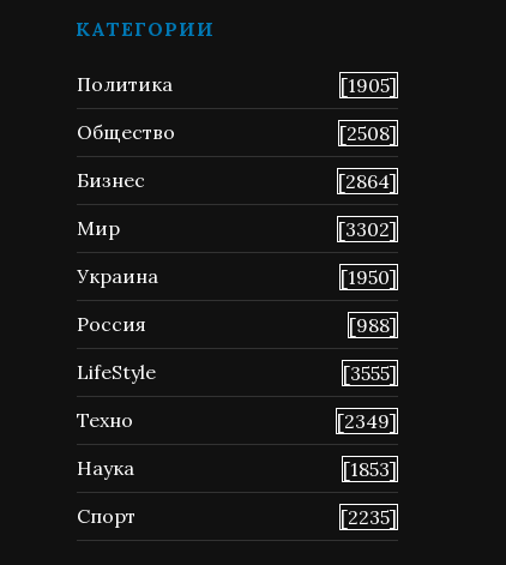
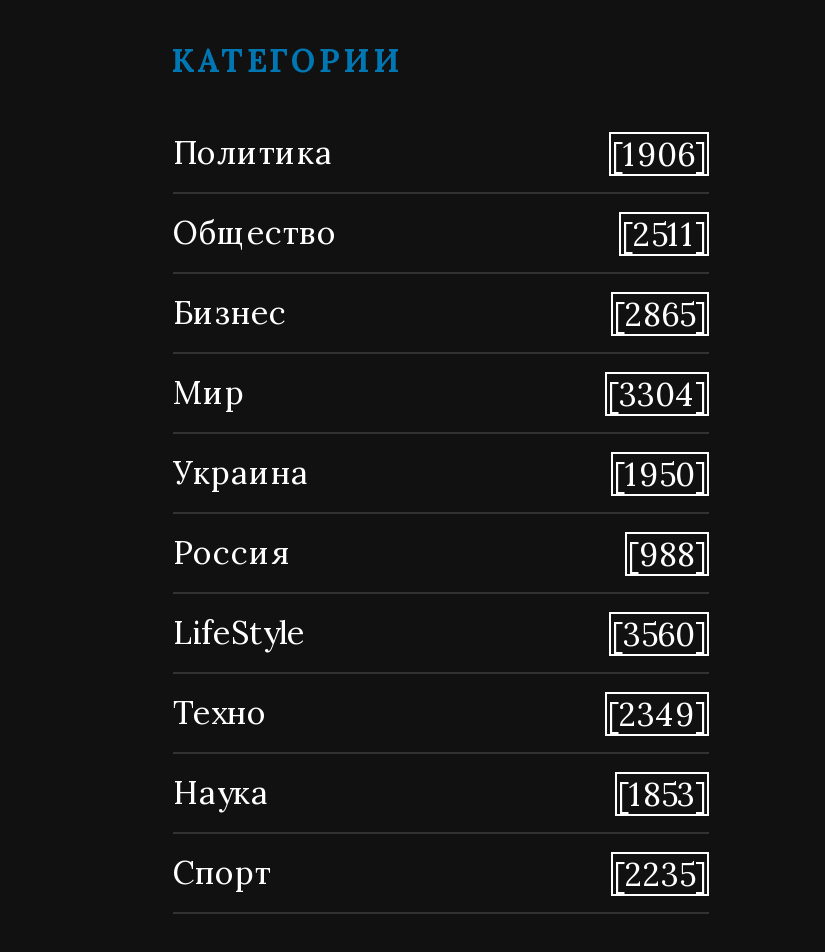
- [1905]
+ [1906]

- [2508]
+ [2511]

- [2864]
+ [2865]

- [3302]
+ [3304]

- [3555]
+ [3560]
